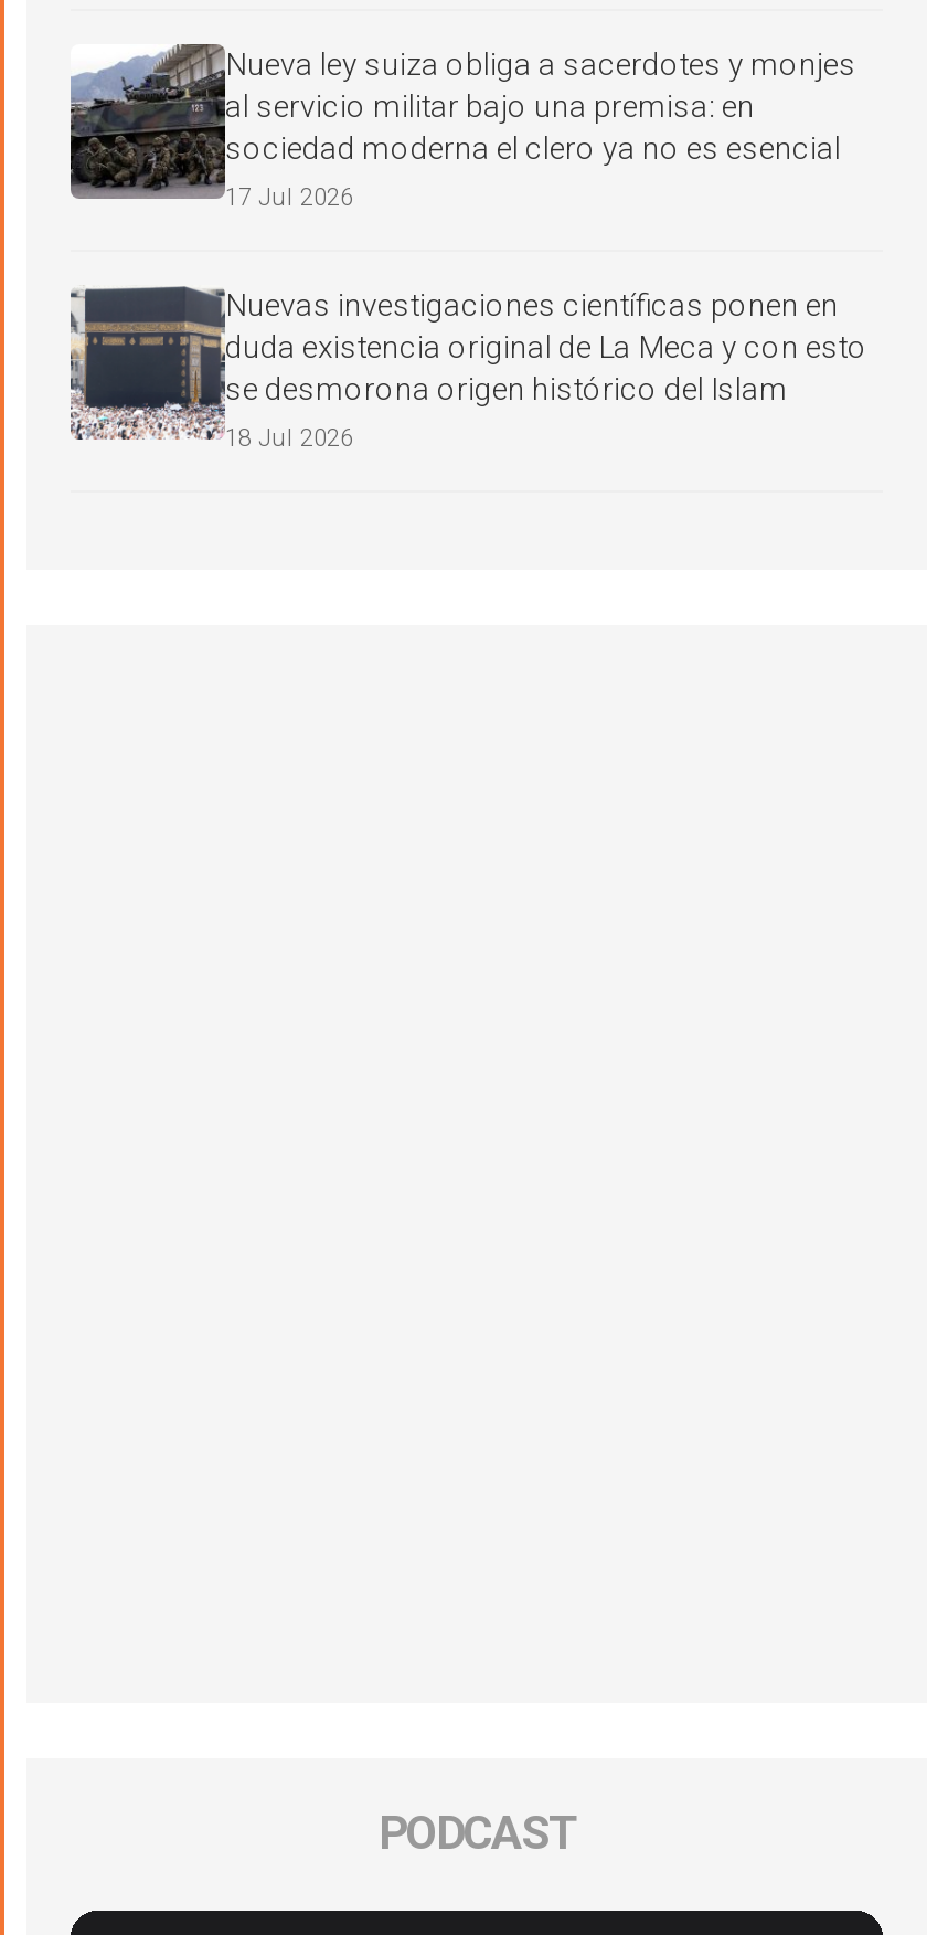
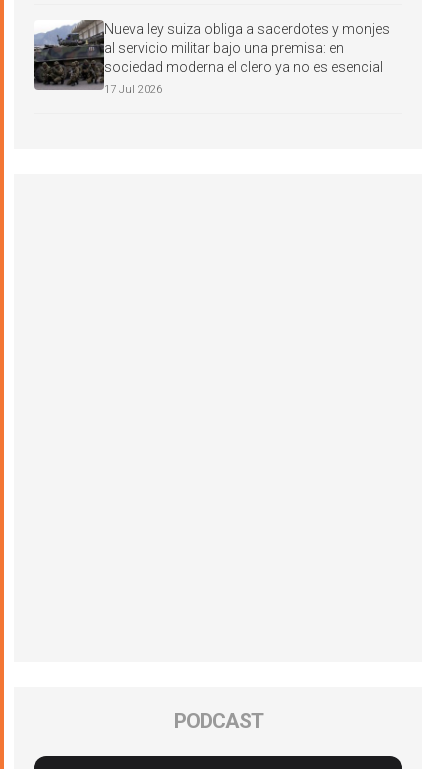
- [image]
- Nuevas investigaciones científicas ponen en
- duda existencia original de La Meca y con esto
- se desmorona origen histórico del Islam
- 18 Jul 2026
